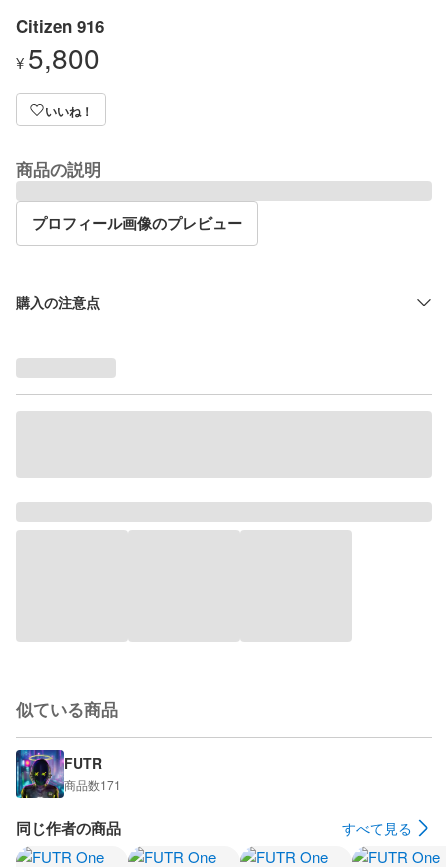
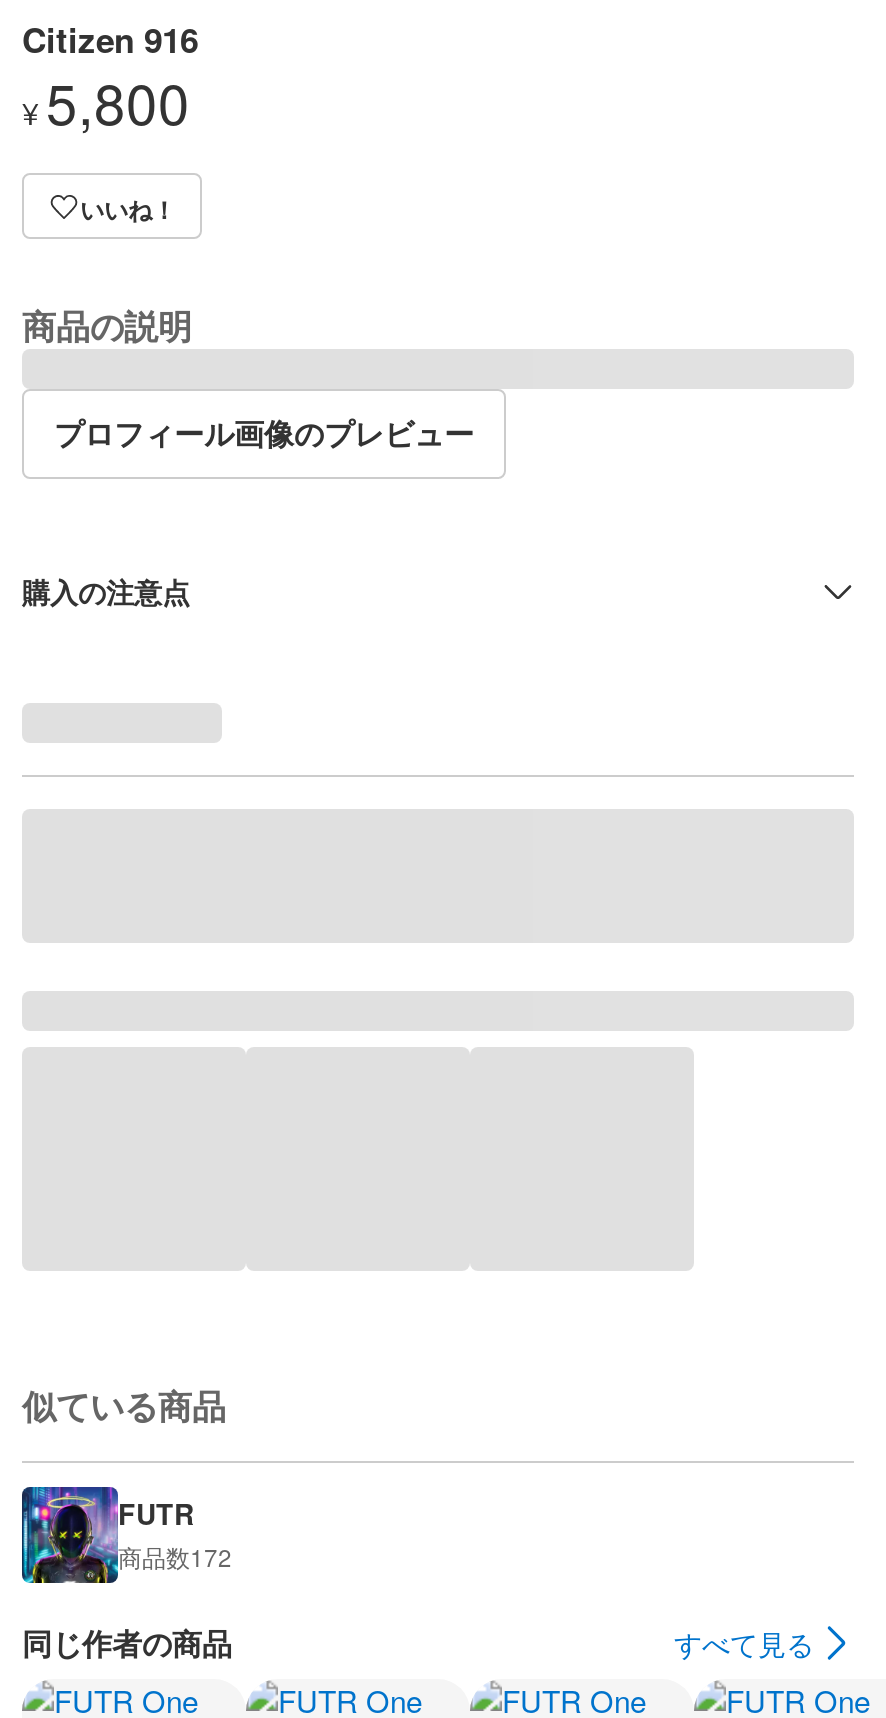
- 商品数171
+ 商品数172
